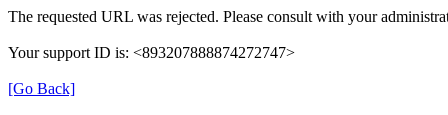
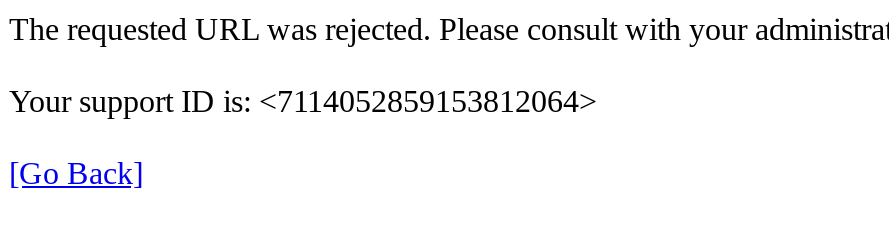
- Your support ID is: <893207888874272747>
+ Your support ID is: <7114052859153812064>
